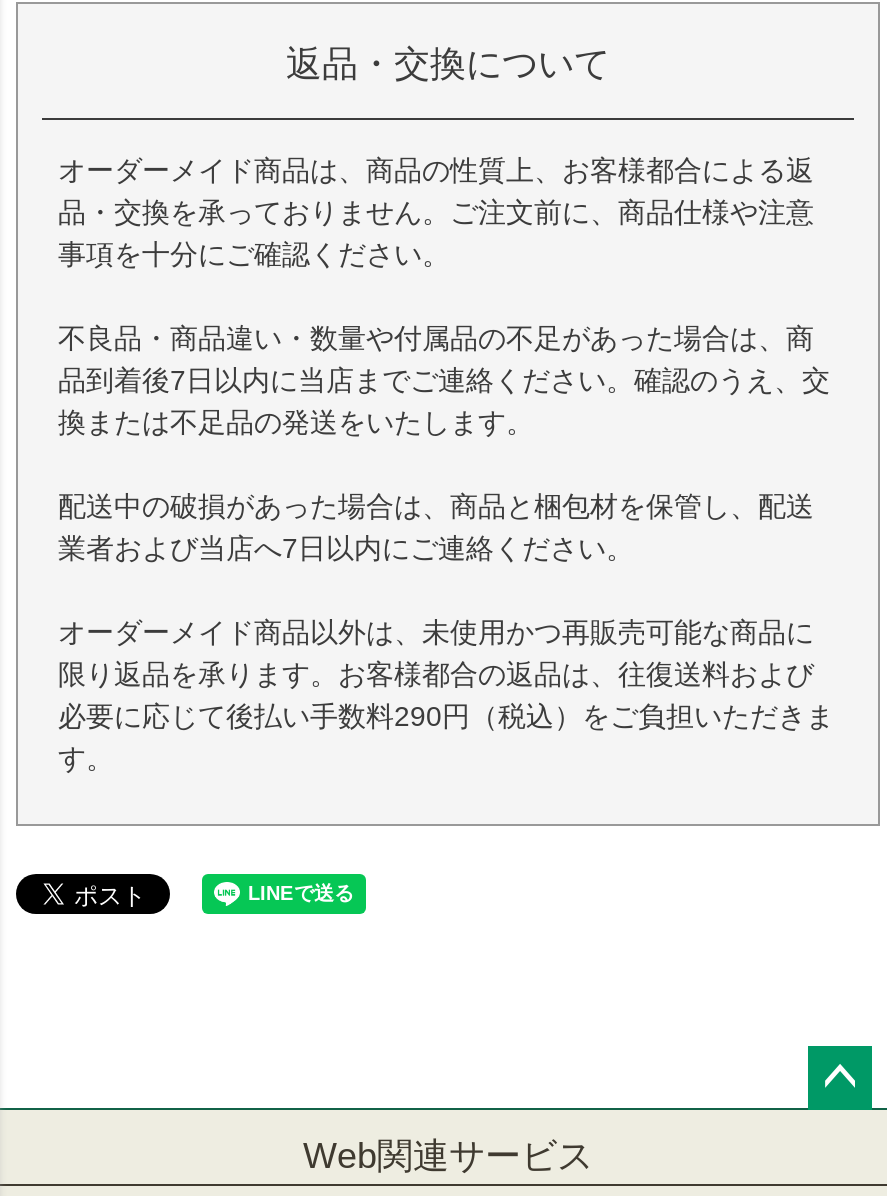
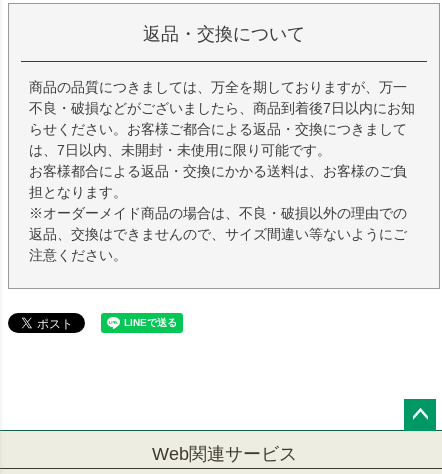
- オーダーメイド商品は、商品の性質上、お客様都合による返
- 品・交換を承っておりません。ご注文前に、商品仕様や注意
- 事項を十分にご確認ください。
- 不良品・商品違い・数量や付属品の不足があった場合は、商
- 品到着後7日以内に当店までご連絡ください。確認のうえ、交
- 換または不足品の発送をいたします。
- 配送中の破損があった場合は、商品と梱包材を保管し、配送
- 業者および当店へ7日以内にご連絡ください。
- オーダーメイド商品以外は、未使用かつ再販売可能な商品に
- 限り返品を承ります。お客様都合の返品は、往復送料および
- 必要に応じて後払い手数料290円（税込）をご負担いただきま
- す。
+ 商品の品質につきましては、万全を期しておりますが、万一
+ 不良・破損などがございましたら、商品到着後7日以内にお知
+ らせください。お客様ご都合による返品・交換につきまして
+ は、7日以内、未開封・未使用に限り可能です。
+ お客様都合による返品・交換にかかる送料は、お客様のご負
+ 担となります。
+ ※オーダーメイド商品の場合は、不良・破損以外の理由での
+ 返品、交換はできませんので、サイズ間違い等ないようにご
+ 注意ください。
